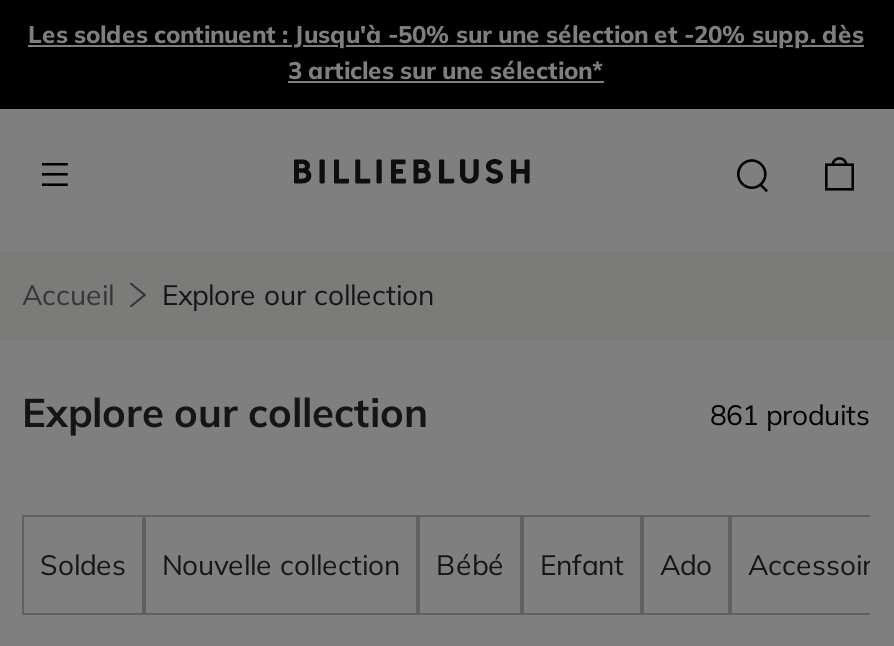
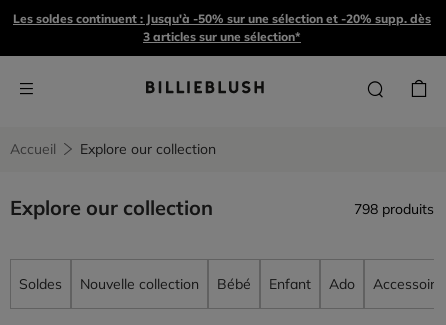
- 861 produits
+ 798 produits
